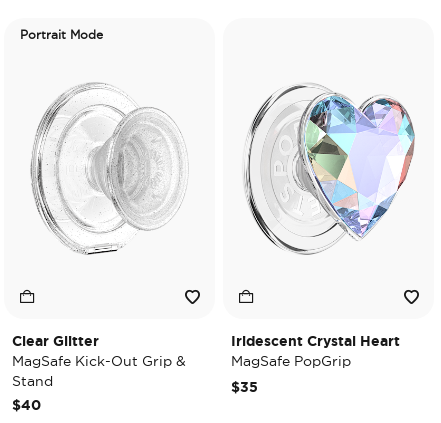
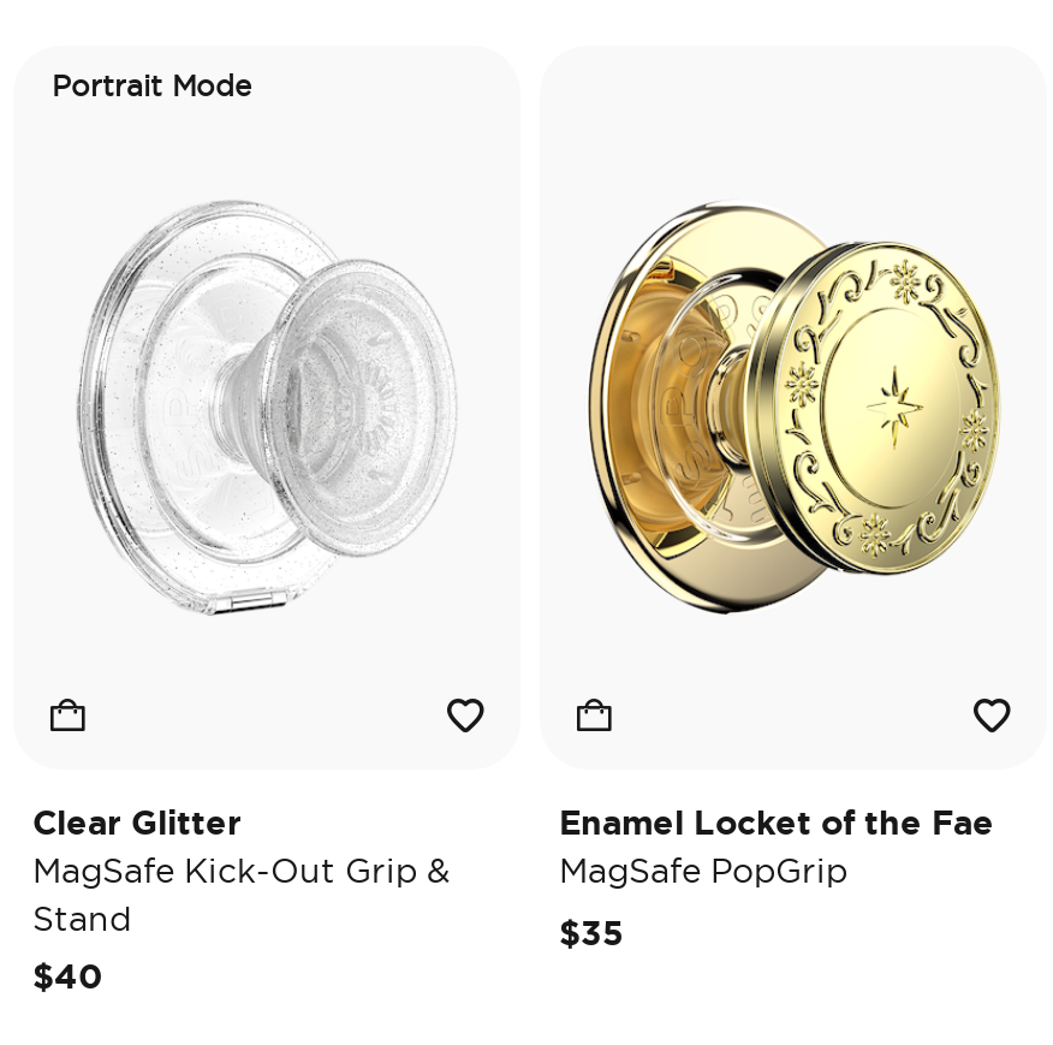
- [image]
+ [image]

- Iridescent Crystal Heart
+ Enamel Locket of the Fae
